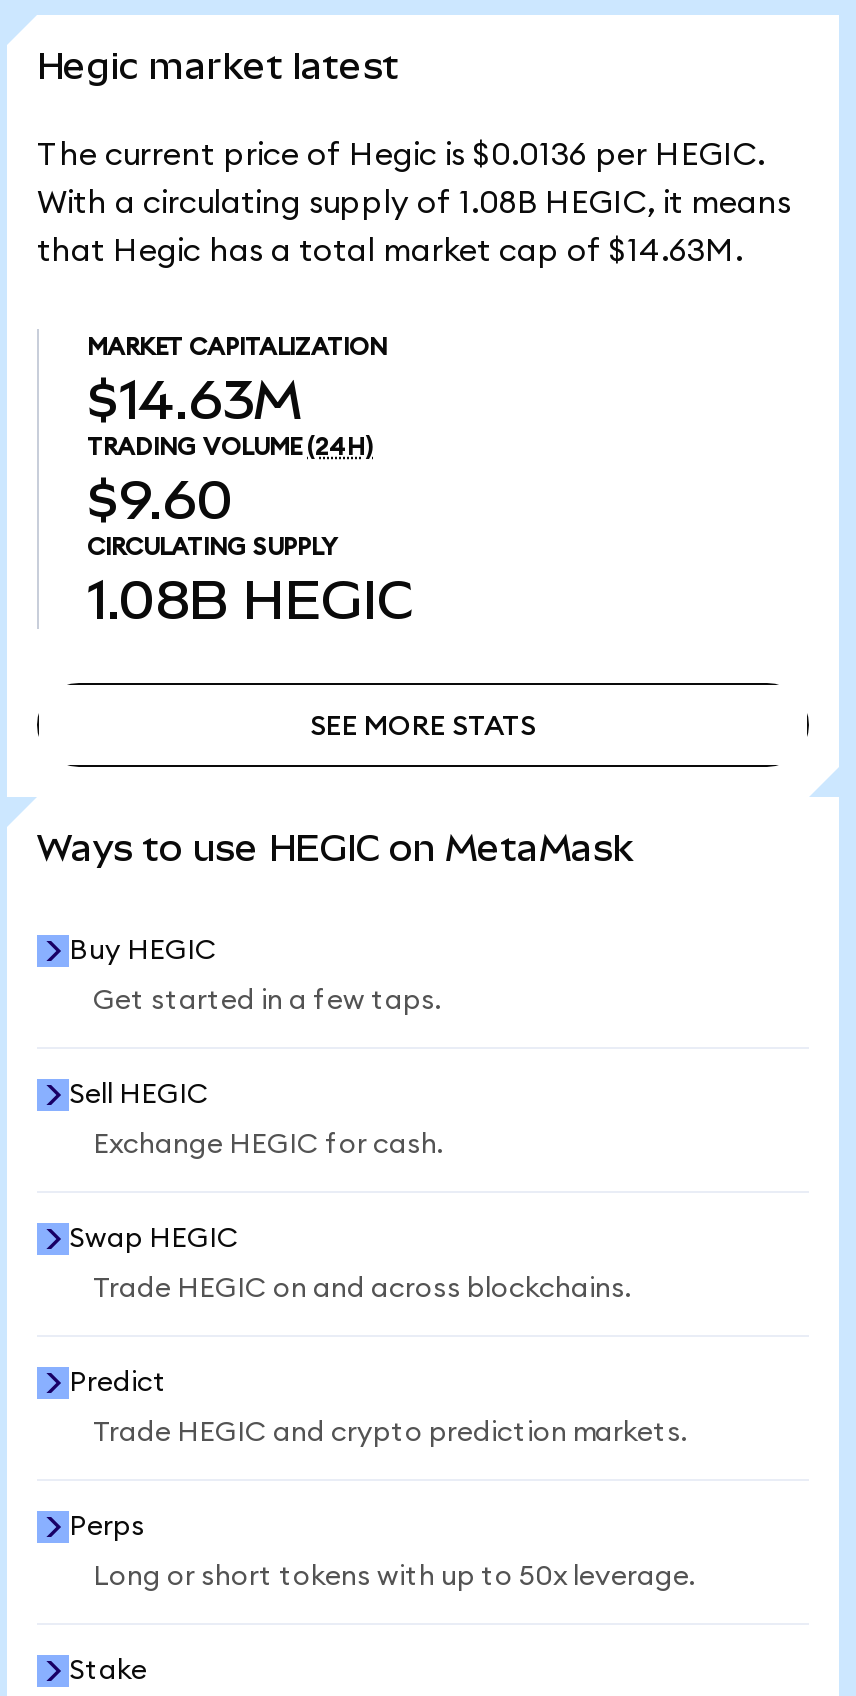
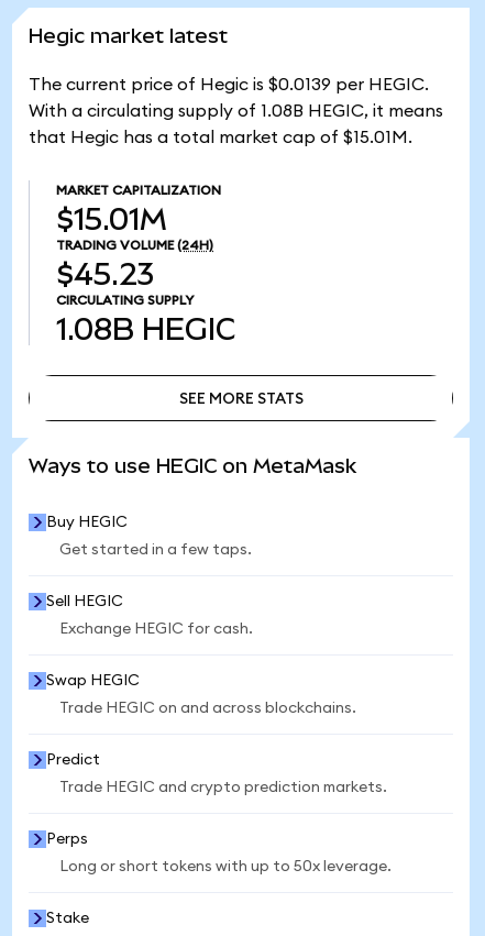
- The current price of Hegic is $0.0136 per HEGIC.
+ The current price of Hegic is $0.0139 per HEGIC.

- that Hegic has a total market cap of $14.63M.
+ that Hegic has a total market cap of $15.01M.

- $14.63M
+ $15.01M

- $9.60
+ $45.23
